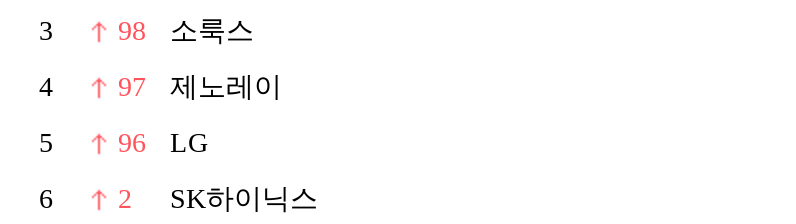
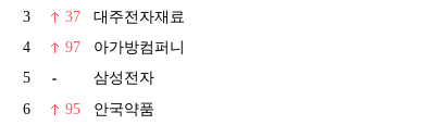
- 98
- 소룩스
+ 37
+ 대주전자재료

- 제노레이
+ 아가방컴퍼니

- 96
- LG
+ 삼성전자

- 2
- SK하이닉스
+ 95
+ 안국약품
